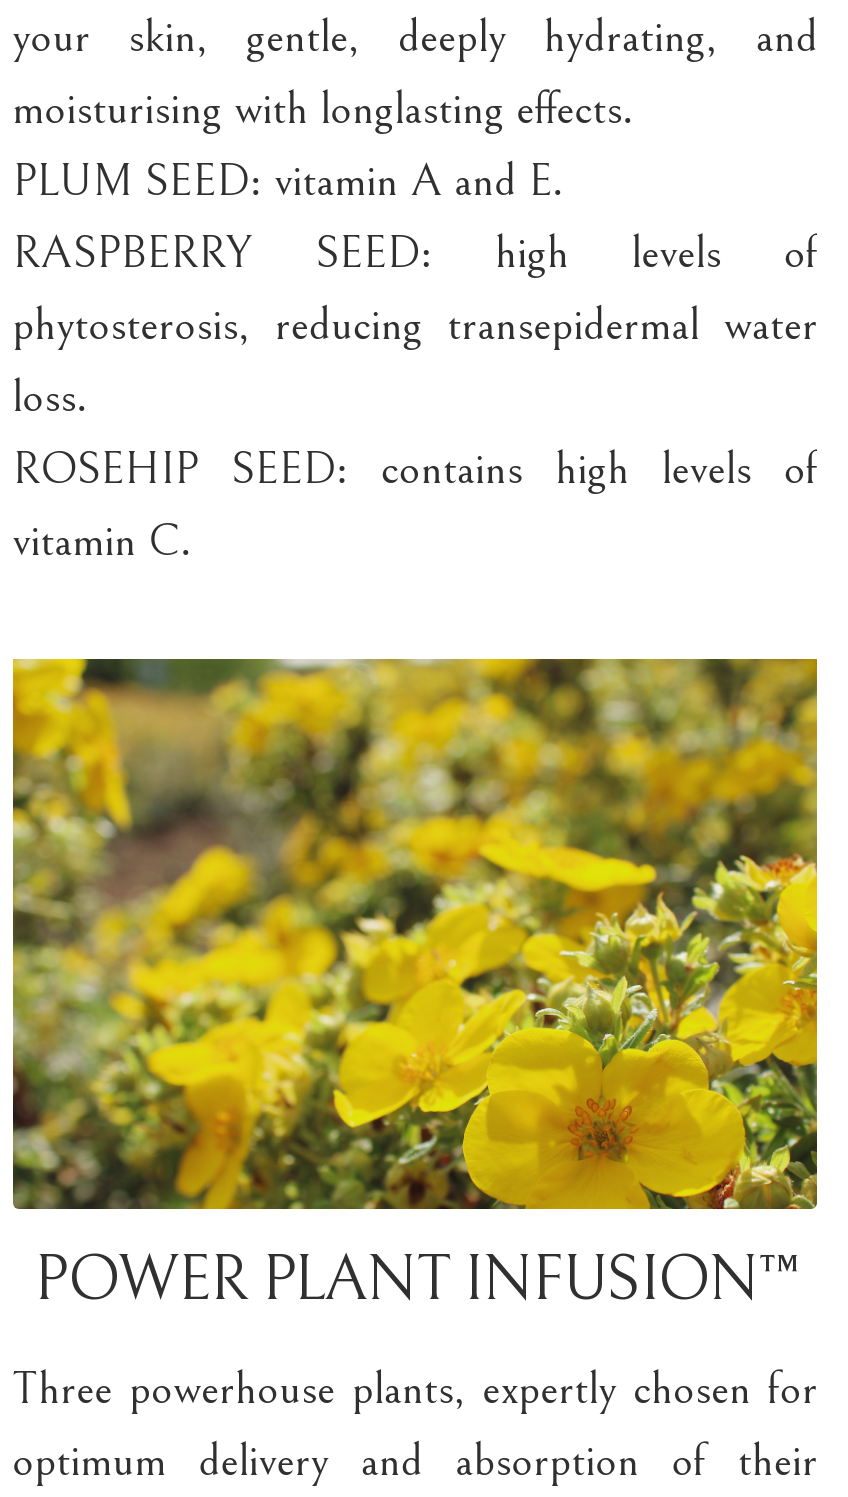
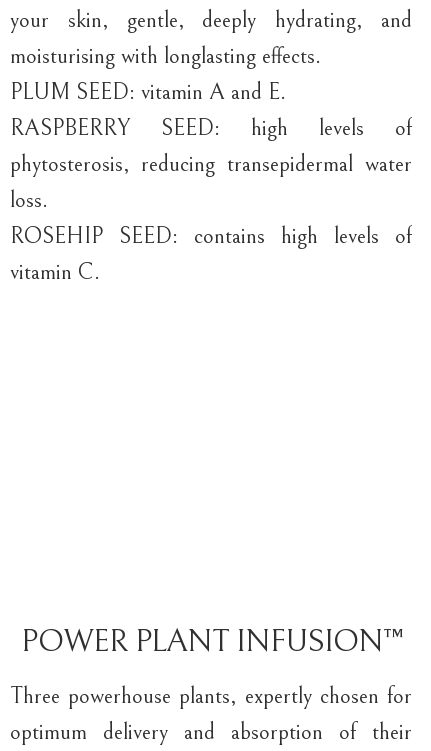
- [image]
